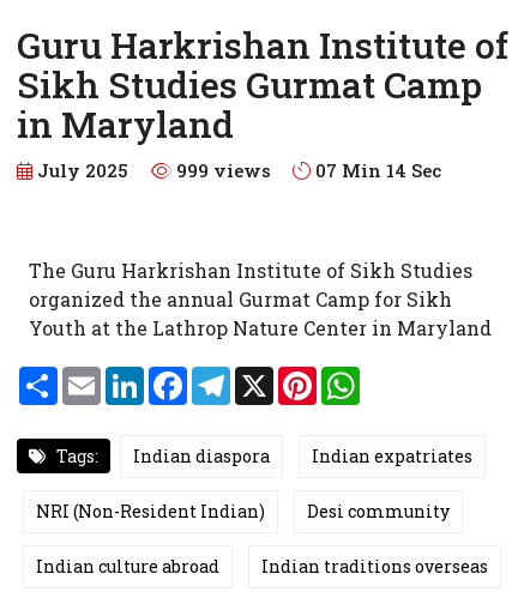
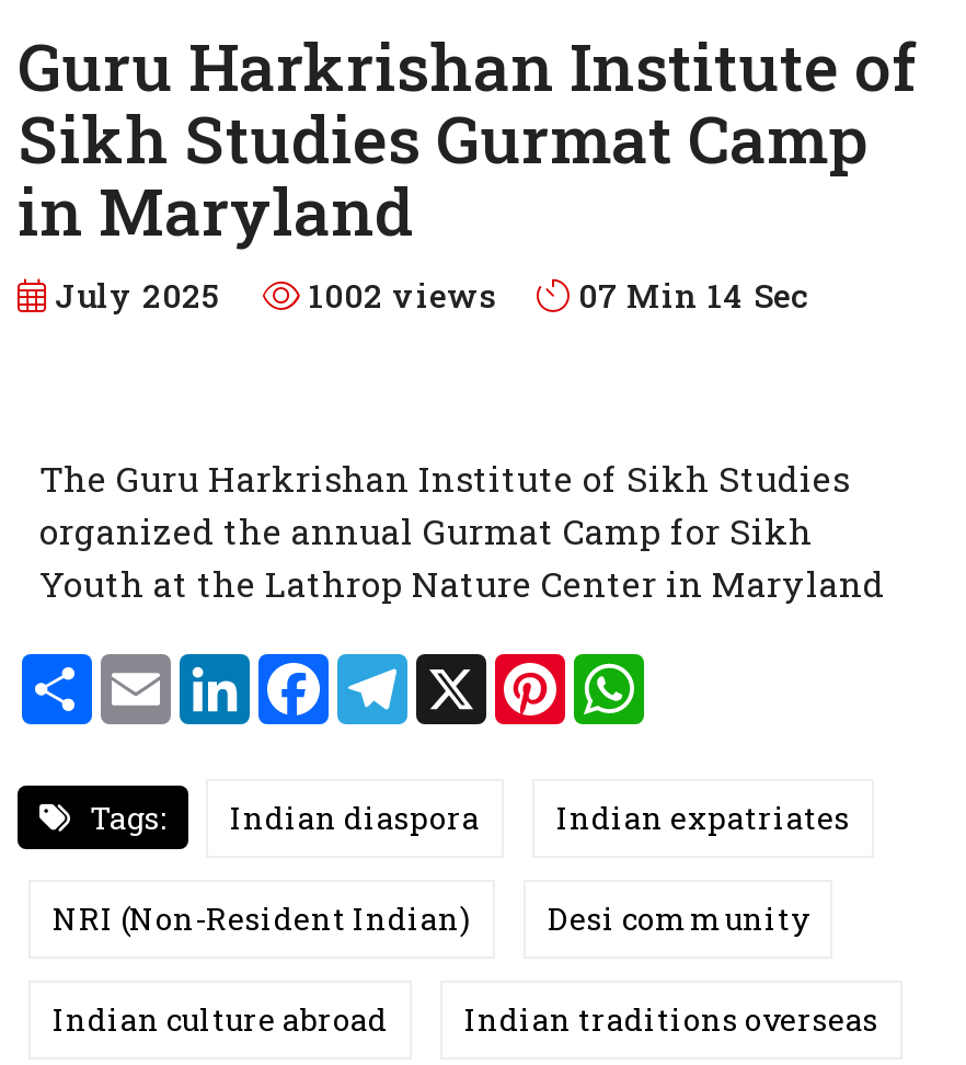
- July 2025 999 views 07 Min 14 Sec
+ July 2025 1002 views 07 Min 14 Sec
